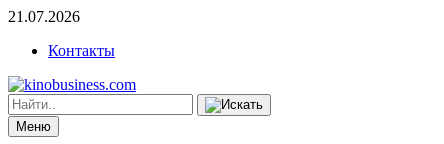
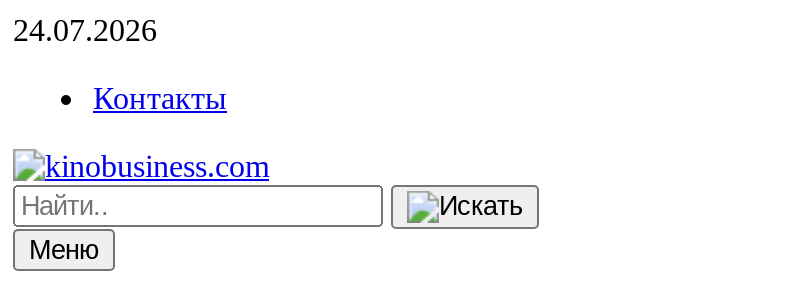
- 21.07.2026
+ 24.07.2026
